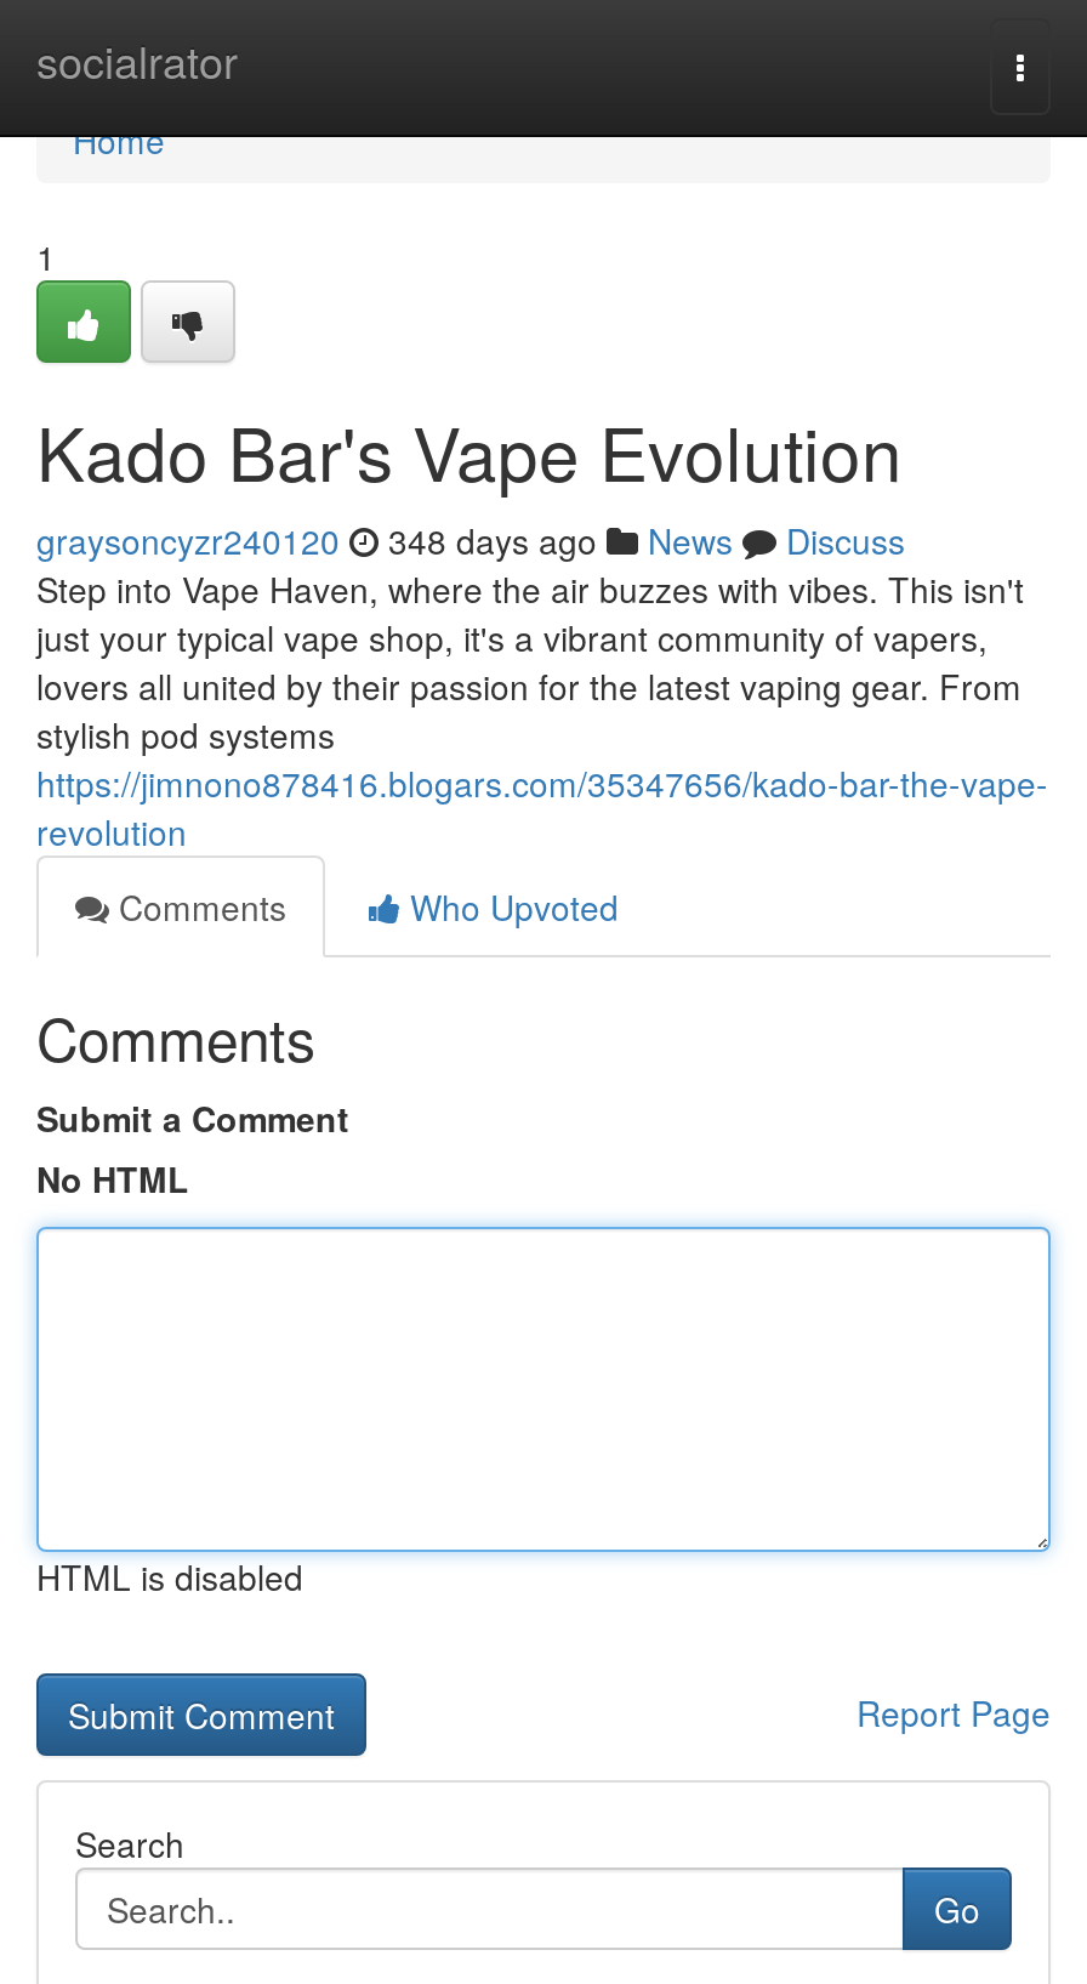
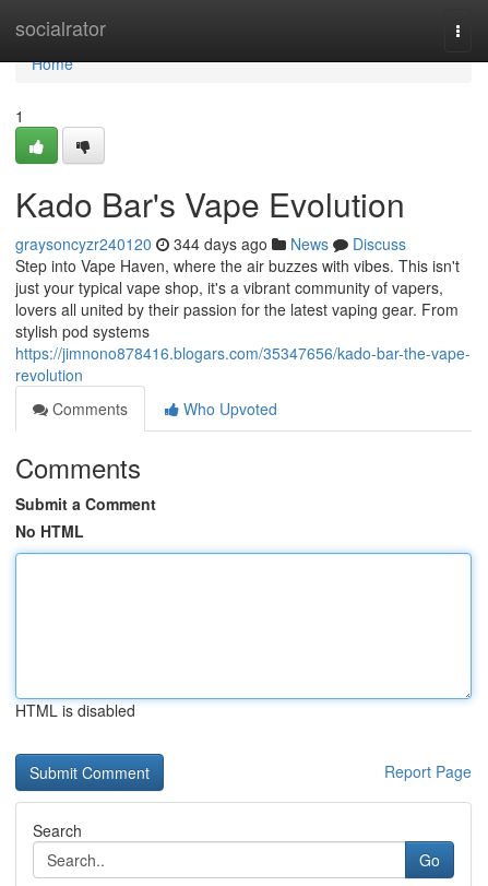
- graysoncyzr240120 348 days ago News Discuss
+ graysoncyzr240120 344 days ago News Discuss
